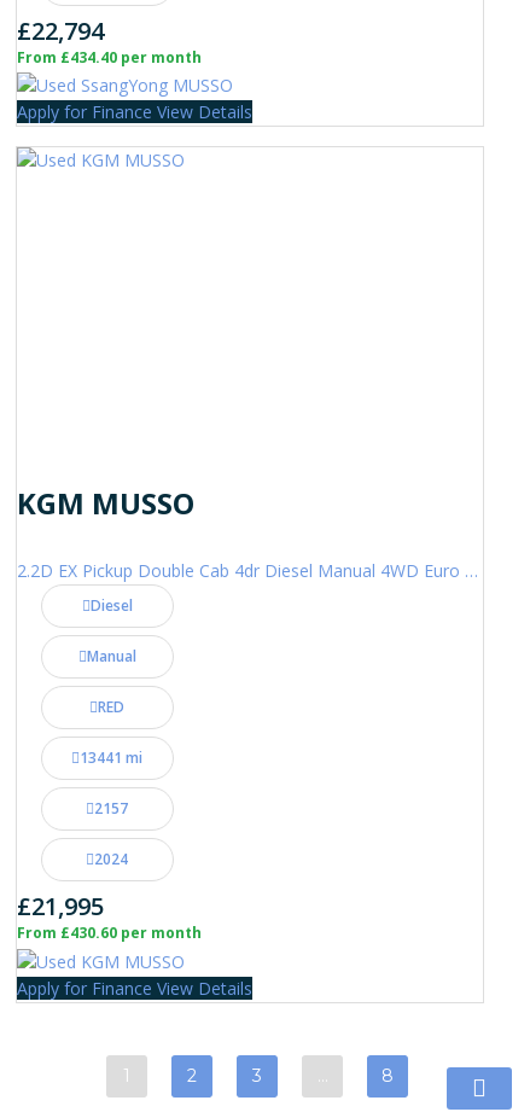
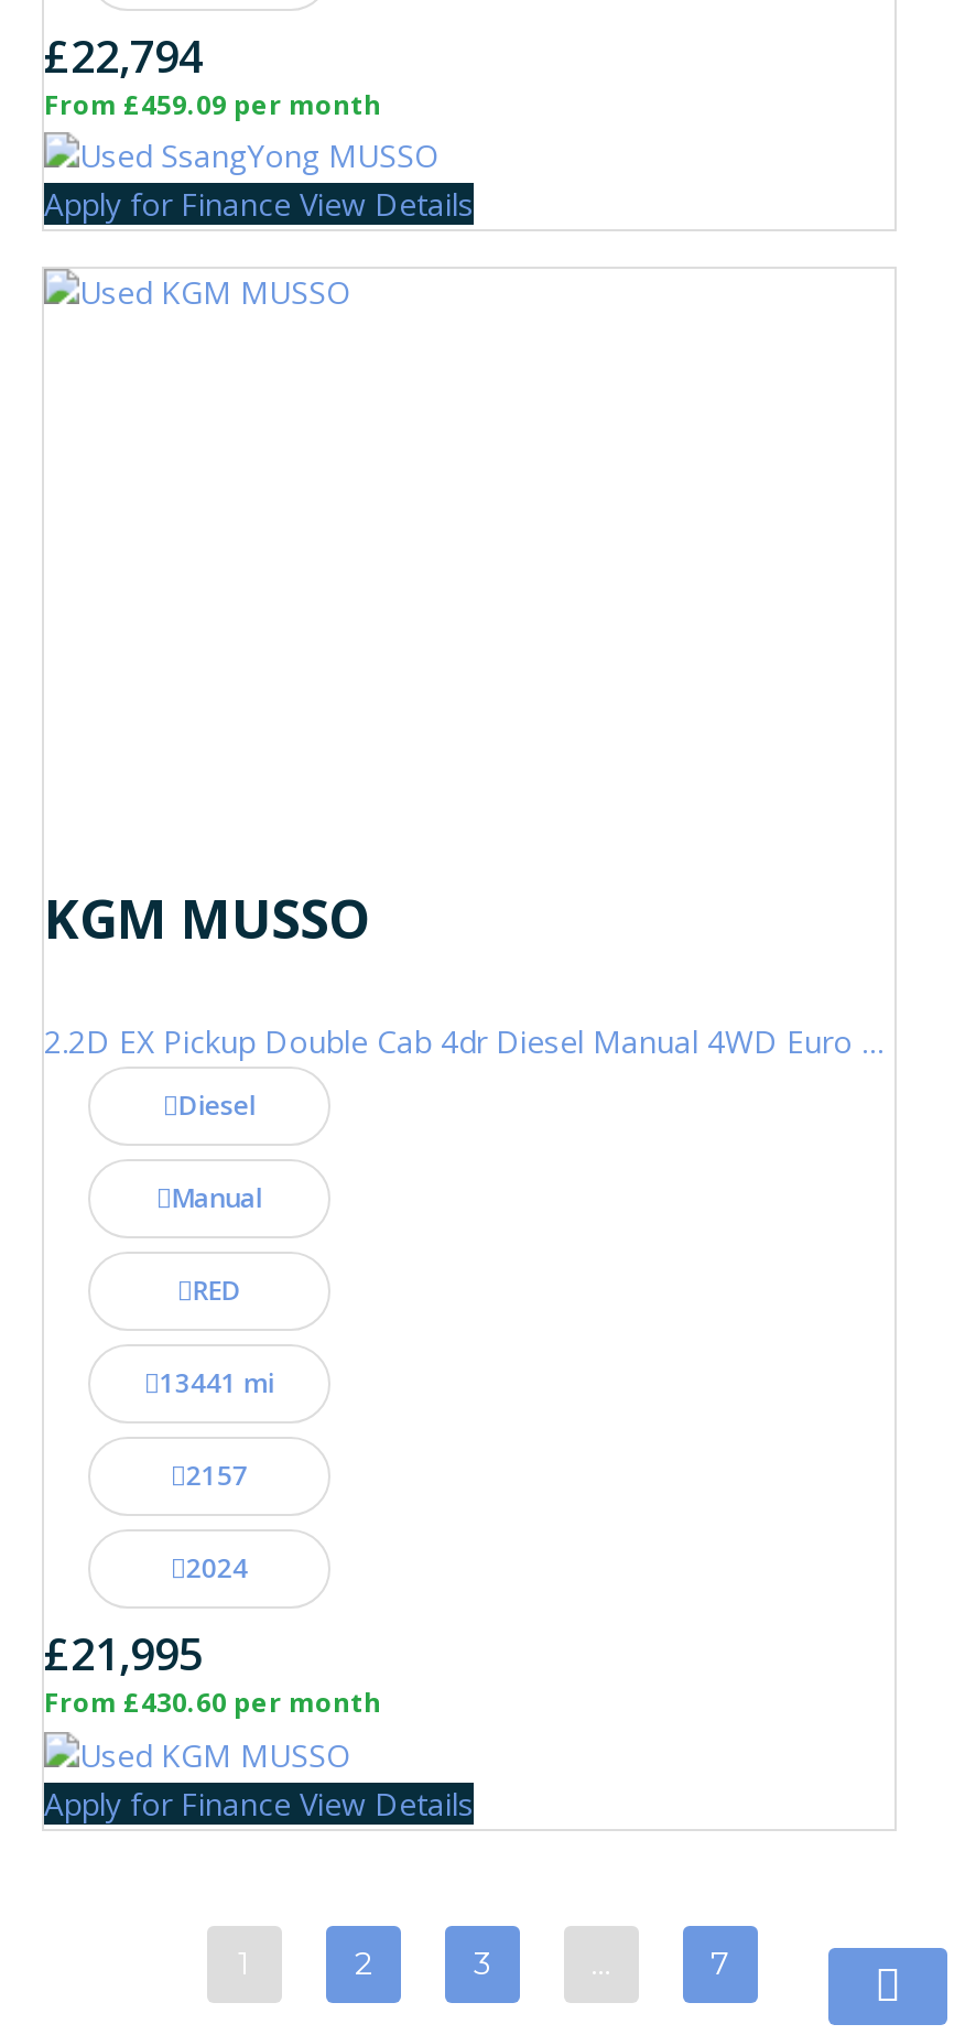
- From £434.40 per month
+ From £459.09 per month

- 8
+ 7
